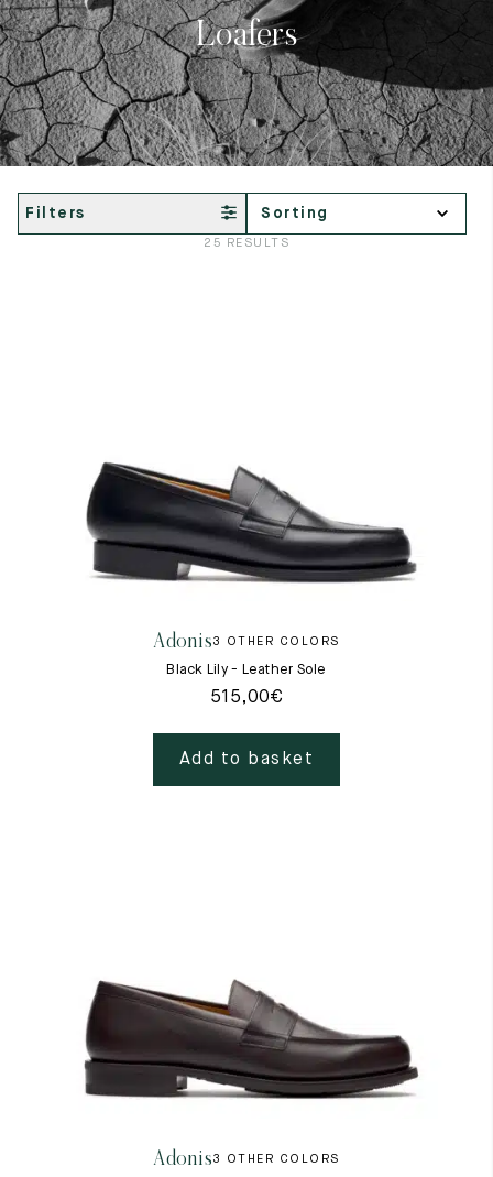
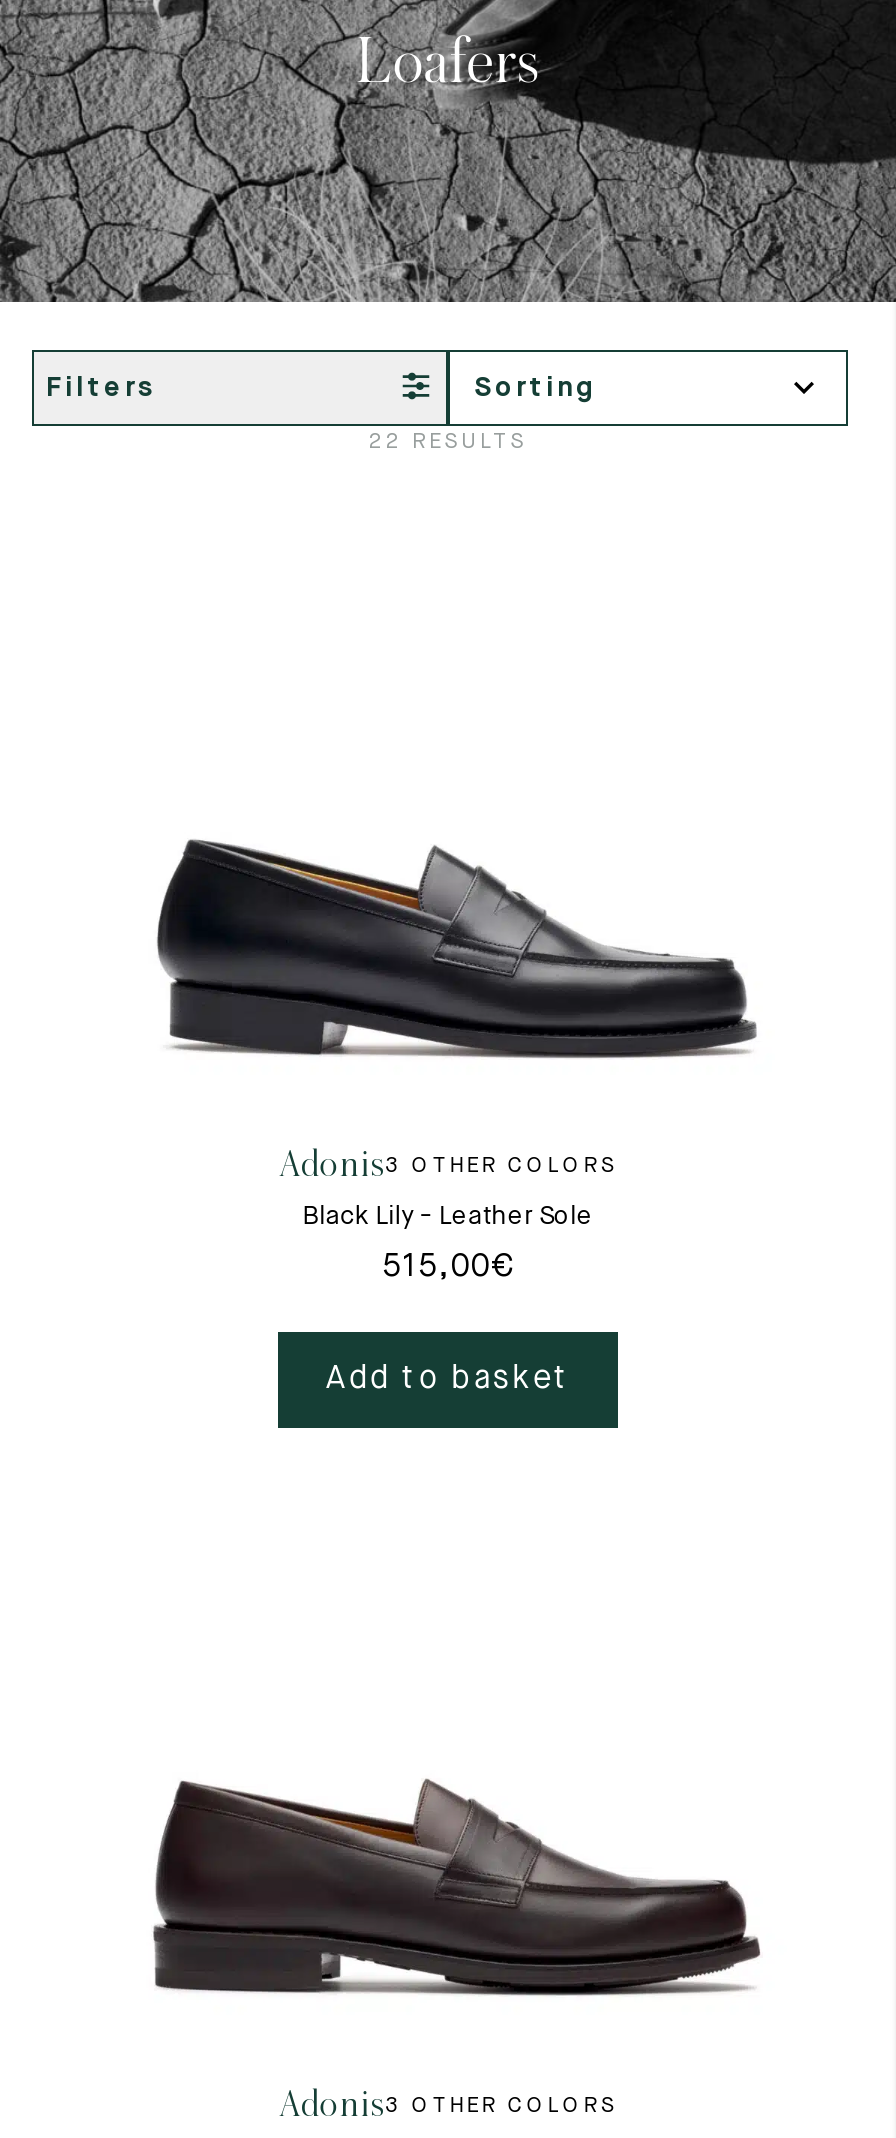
- 25 RESULTS
+ 22 RESULTS
